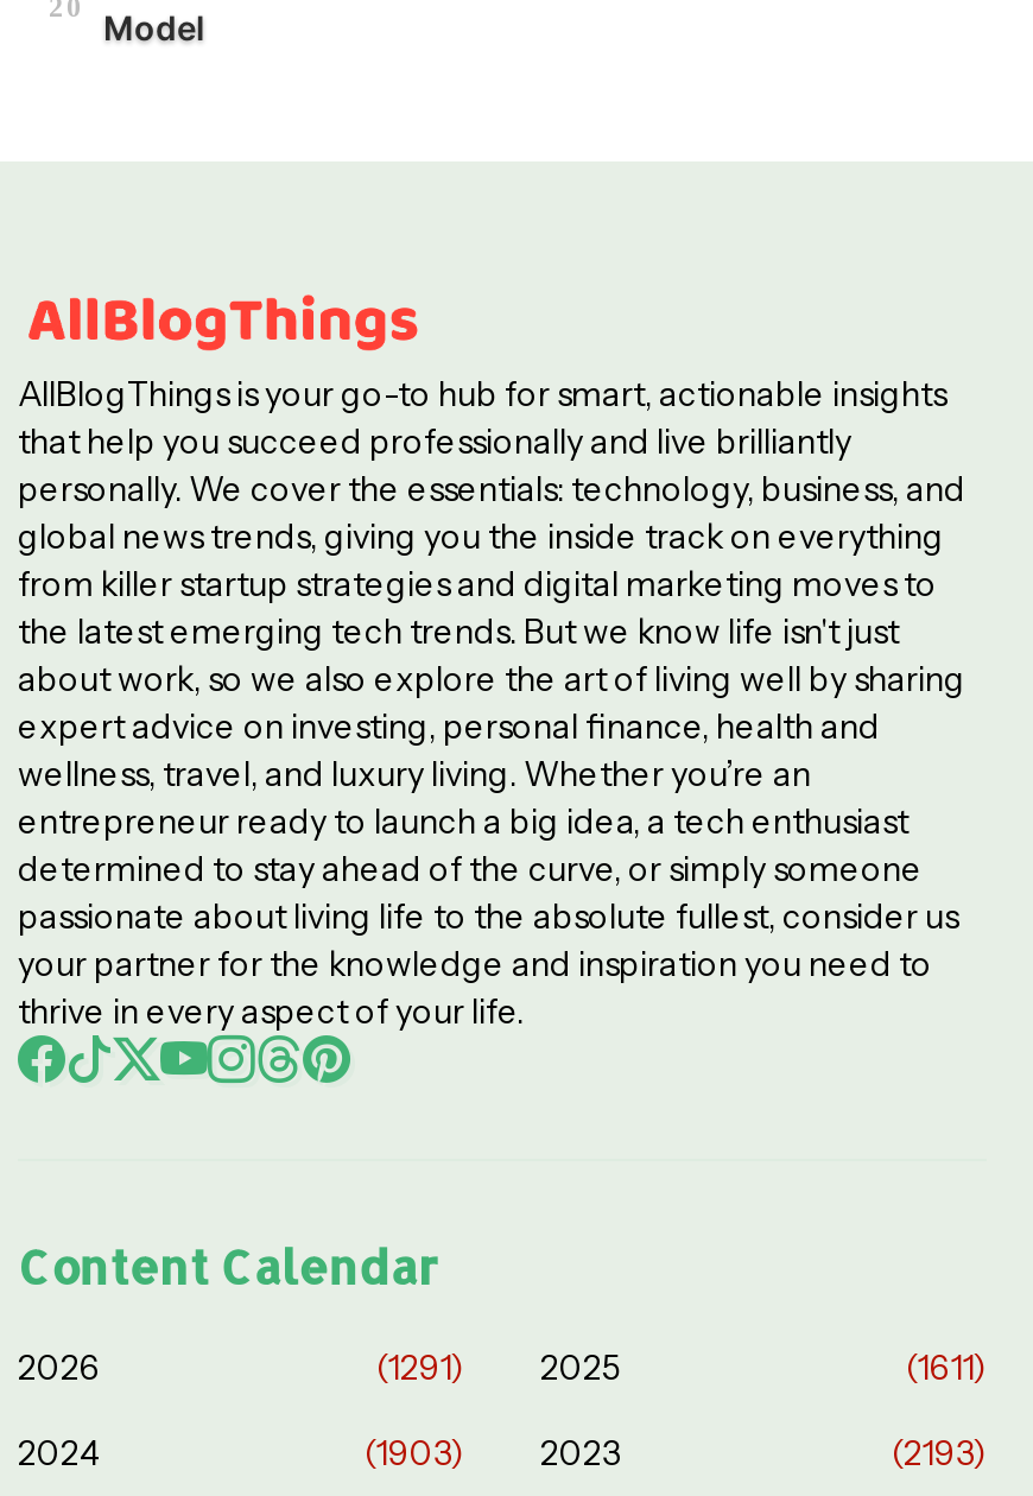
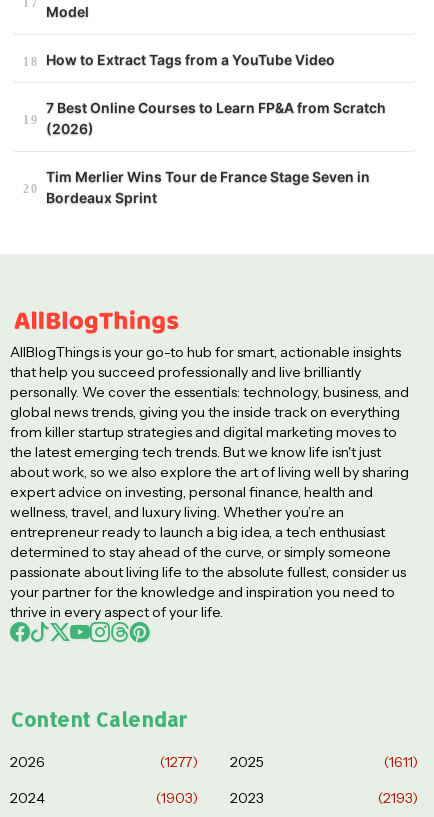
+ How to Extract Tags from a YouTube Video
+ 7 Best Online Courses to Learn FP&A from Scratch
+ (2026)
+ Tim Merlier Wins Tour de France Stage Seven in
+ Bordeaux Sprint

- (1291) 2025
+ (1277) 2025
